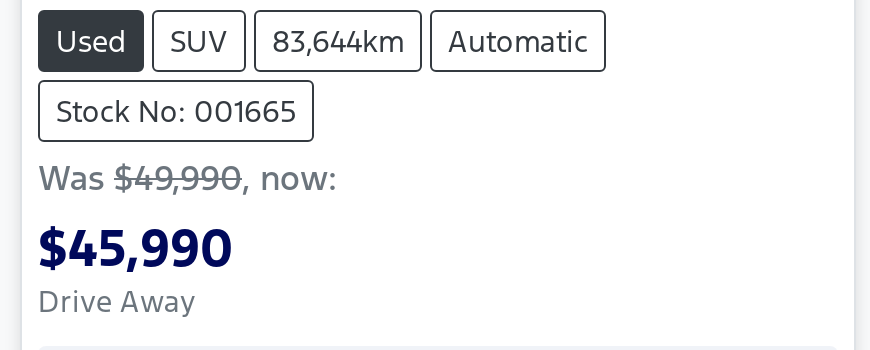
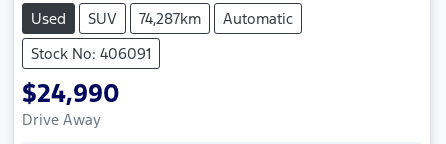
- Used SUV 83,644km Automatic
+ Used SUV 74,287km Automatic

- Stock No: 001665
- Was $49,990, now:
- $45,990
+ Stock No: 406091
+ $24,990
